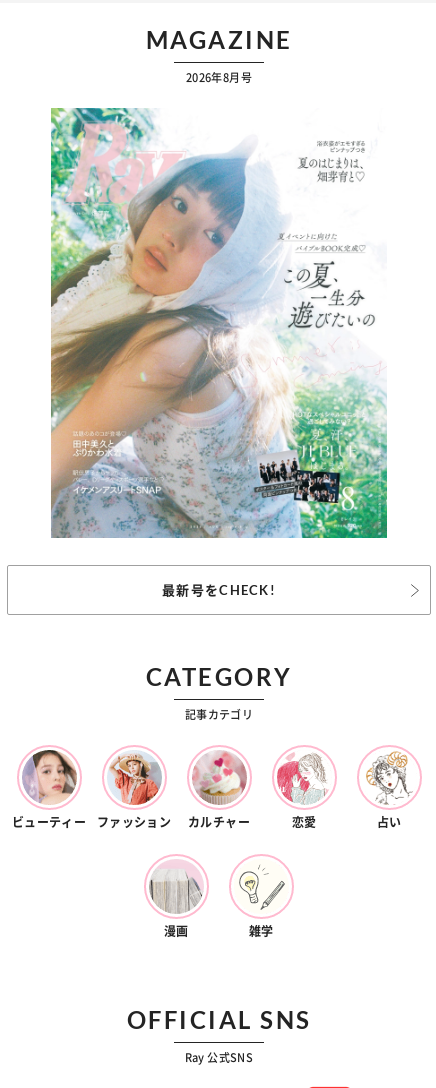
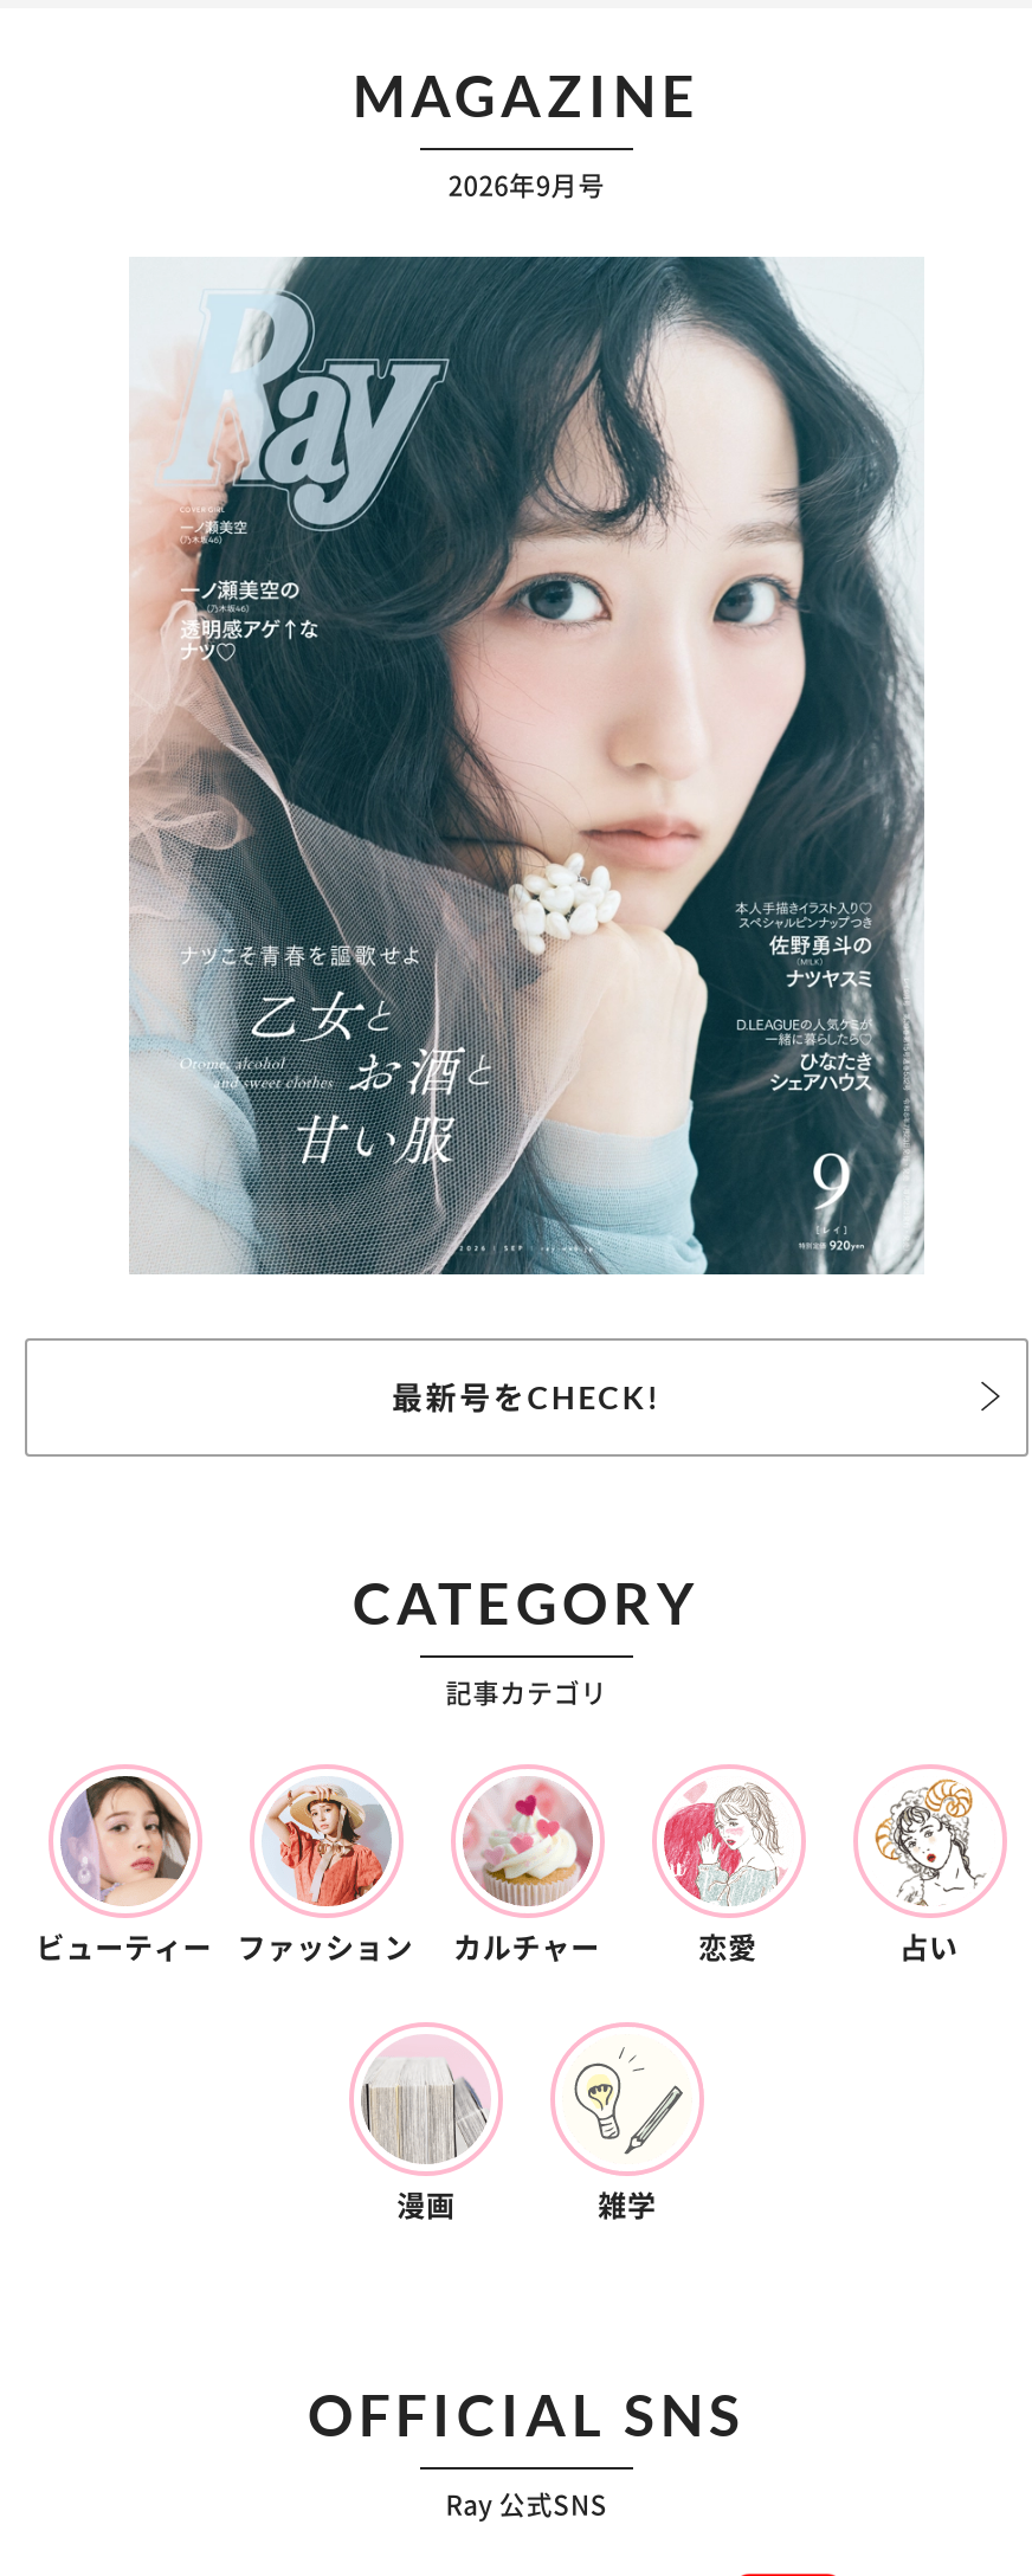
- 2026年8月号
+ 2026年9月号

- [image]
+ [image]
